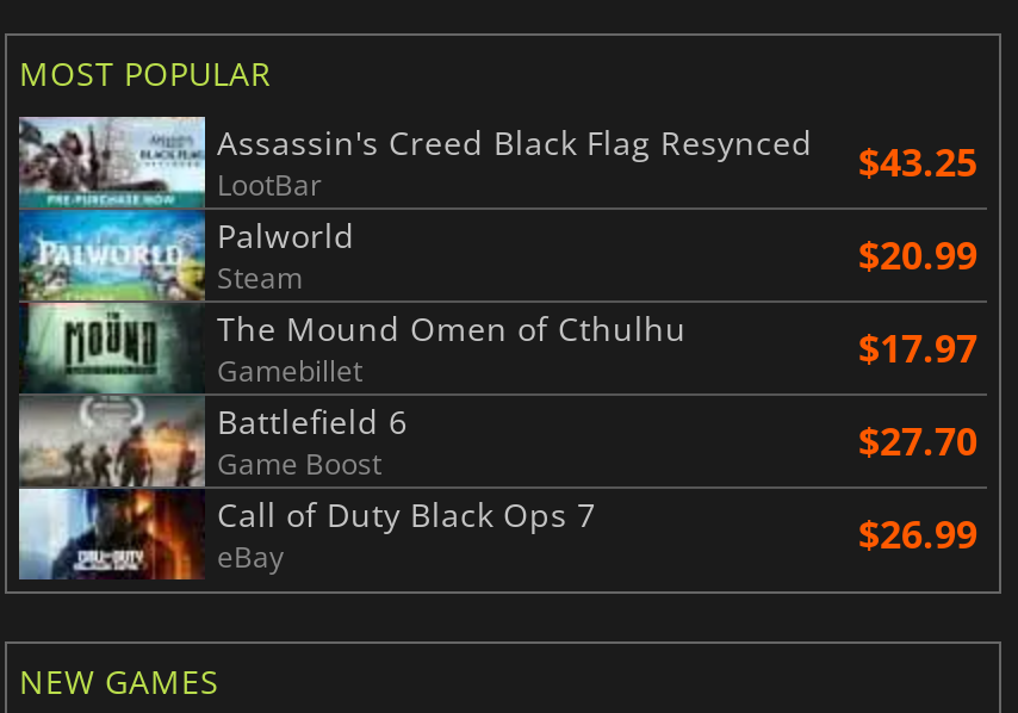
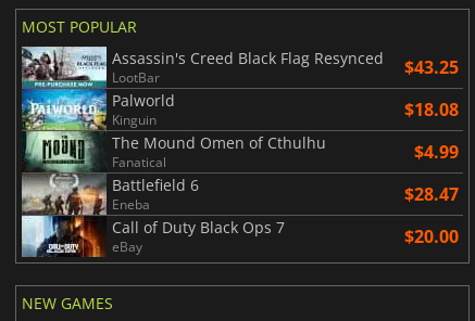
- Steam
- $20.99
+ Kinguin
+ $18.08

- Gamebillet
- $17.97
+ Fanatical
+ $4.99

- Game Boost
- $27.70
+ Eneba
+ $28.47

- $26.99
+ $20.00
